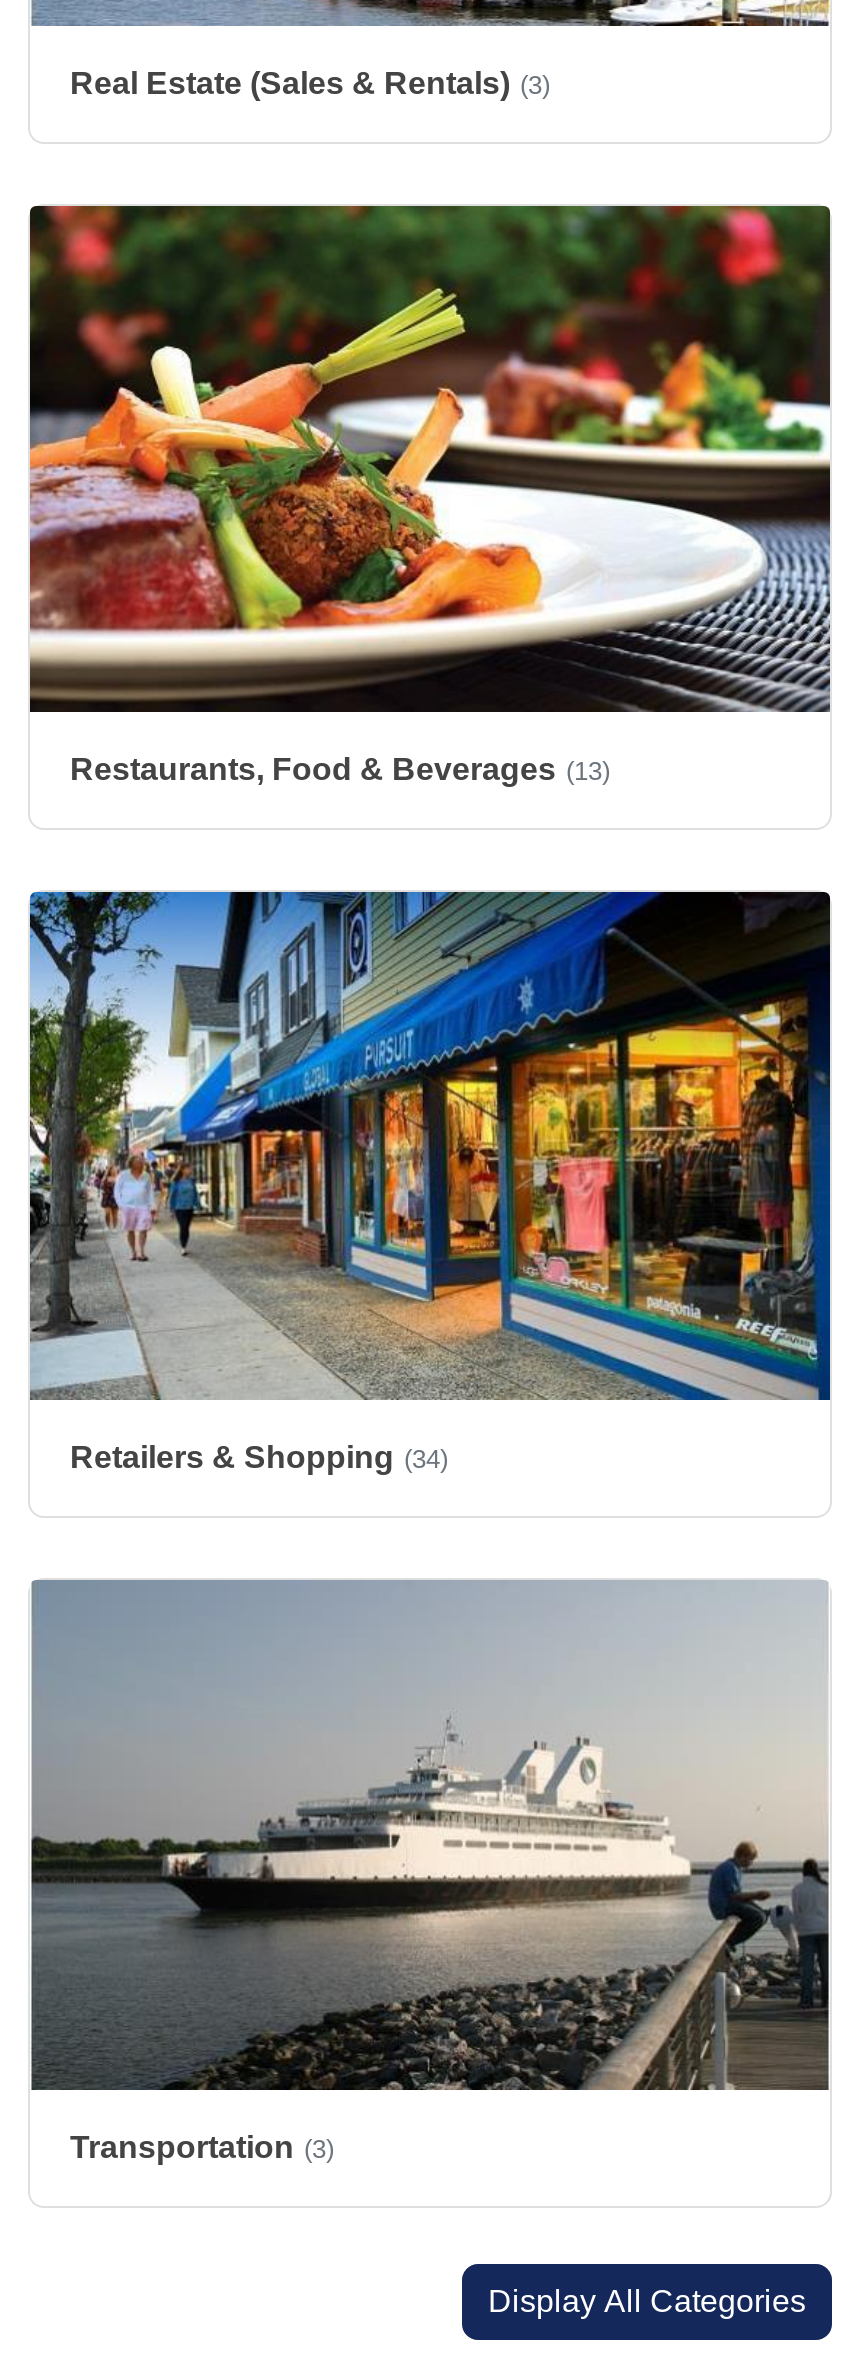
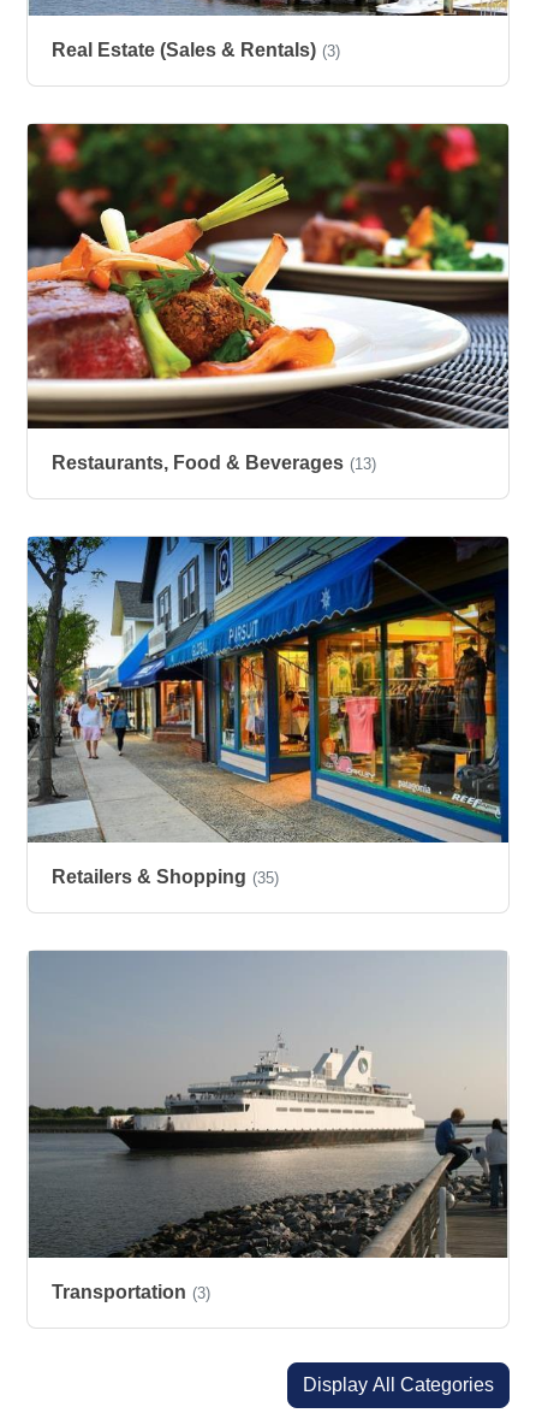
- Retailers & Shopping (34)
+ Retailers & Shopping (35)
